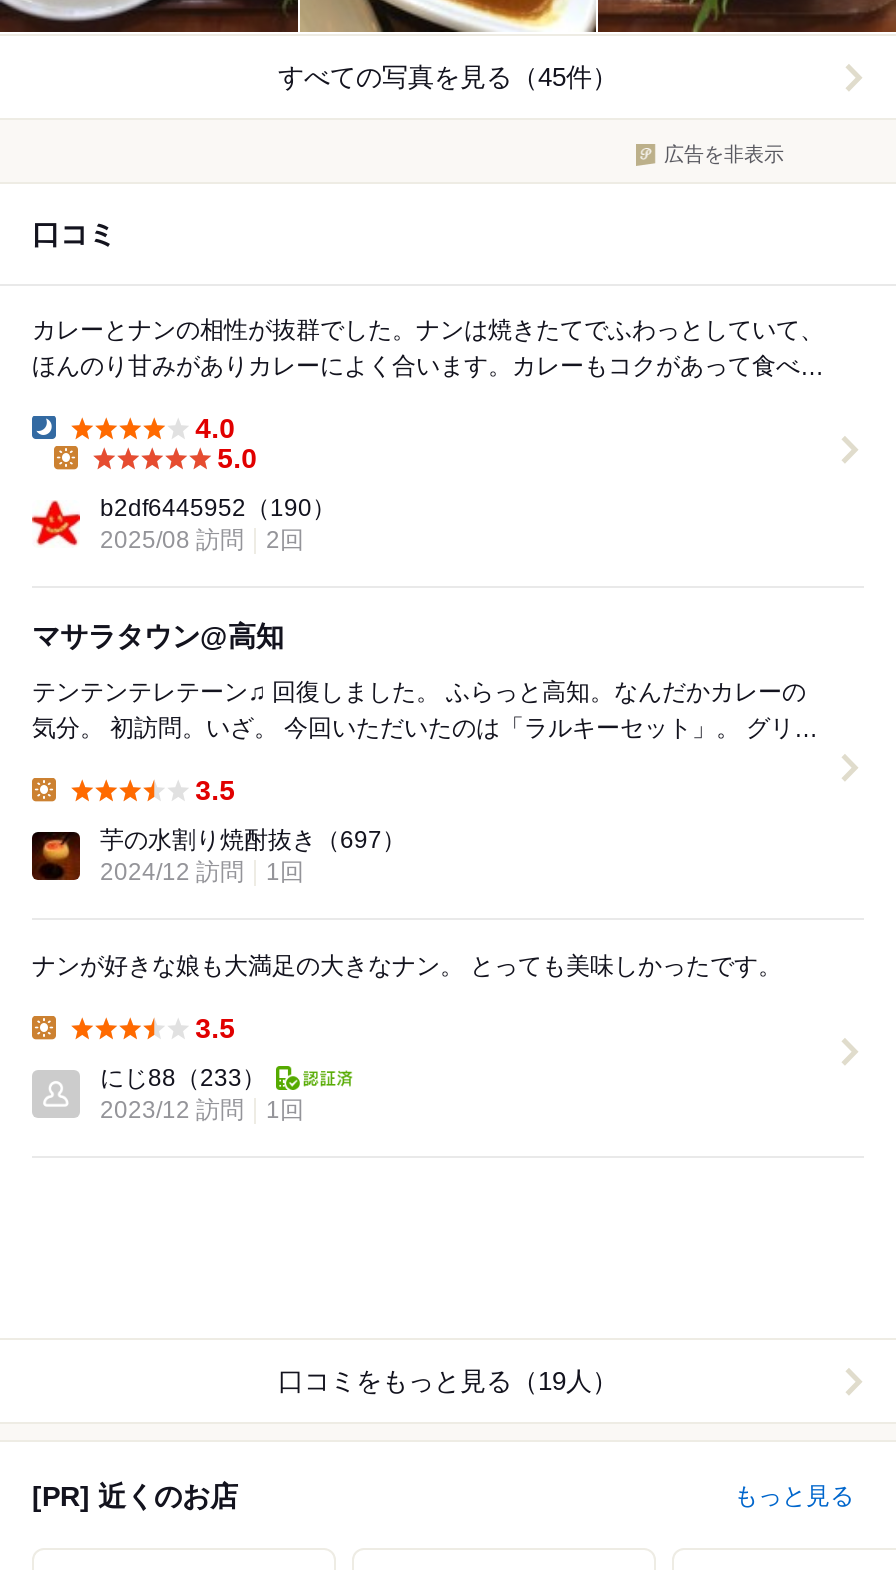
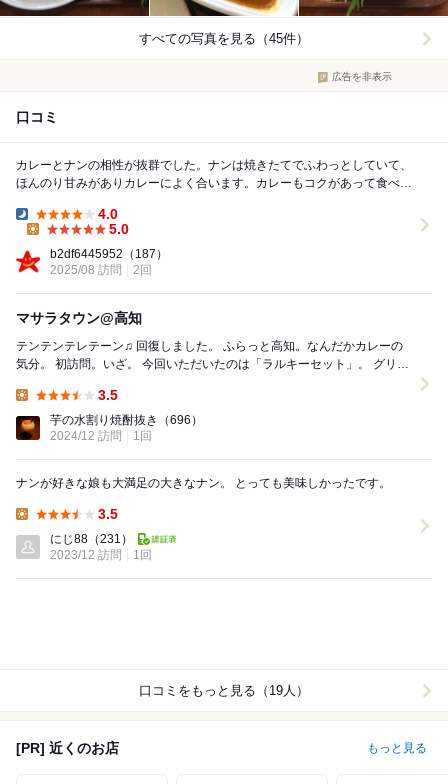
- b2df6445952（190）
+ b2df6445952（187）

- 芋の水割り焼酎抜き（697）
+ 芋の水割り焼酎抜き（696）

- にじ88（233）
+ にじ88（231）
